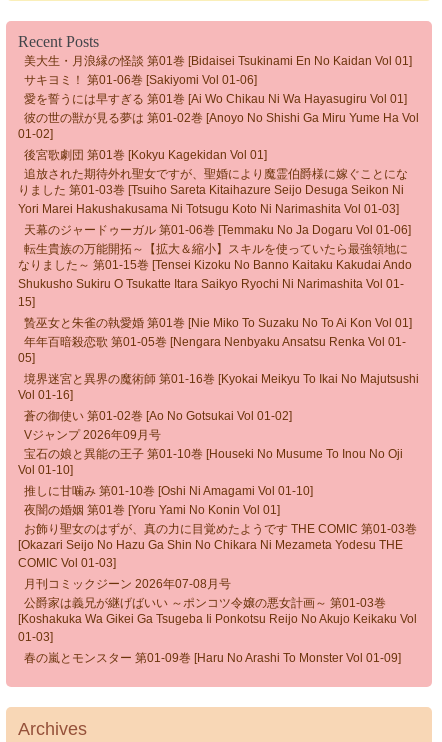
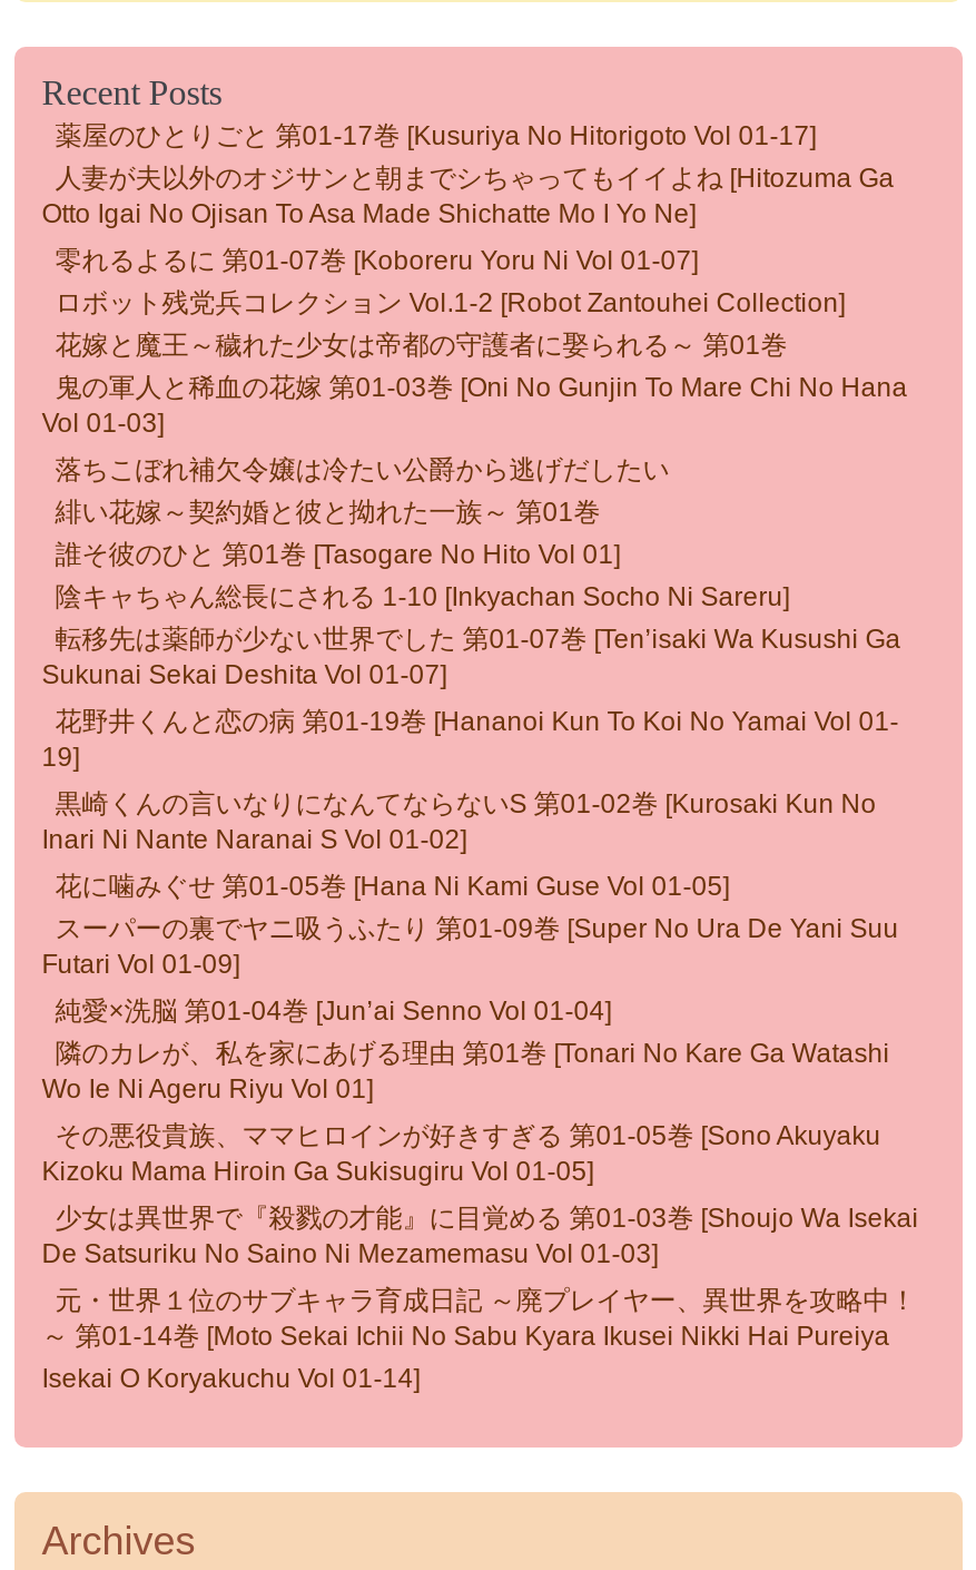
- 美大生・月浪縁の怪談 第01巻 [Bidaisei Tsukinami En No Kaidan Vol 01]
- サキヨミ！ 第01-06巻 [Sakiyomi Vol 01-06]
- 愛を誓うには早すぎる 第01巻 [Ai Wo Chikau Ni Wa Hayasugiru Vol 01]
- 彼の世の獣が見る夢は 第01-02巻 [Anoyo No Shishi Ga Miru Yume Ha Vol
- 01-02]
- 後宮歌劇団 第01巻 [Kokyu Kagekidan Vol 01]
- 追放された期待外れ聖女ですが、聖婚により魔霊伯爵様に嫁ぐことにな
- りました 第01-03巻 [Tsuiho Sareta Kitaihazure Seijo Desuga Seikon Ni
- Yori Marei Hakushakusama Ni Totsugu Koto Ni Narimashita Vol 01-03]
- 天幕のジャードゥーガル 第01-06巻 [Temmaku No Ja Dogaru Vol 01-06]
- 転生貴族の万能開拓～【拡大＆縮小】スキルを使っていたら最強領地に
- なりました～ 第01-15巻 [Tensei Kizoku No Banno Kaitaku Kakudai Ando
- Shukusho Sukiru O Tsukatte Itara Saikyo Ryochi Ni Narimashita Vol 01-
- 15]
- 贄巫女と朱雀の執愛婚 第01巻 [Nie Miko To Suzaku No To Ai Kon Vol 01]
- 年年百暗殺恋歌 第01-05巻 [Nengara Nenbyaku Ansatsu Renka Vol 01-
- 05]
- 境界迷宮と異界の魔術師 第01-16巻 [Kyokai Meikyu To Ikai No Majutsushi
- Vol 01-16]
- 蒼の御使い 第01-02巻 [Ao No Gotsukai Vol 01-02]
- Vジャンプ 2026年09月号
- 宝石の娘と異能の王子 第01-10巻 [Houseki No Musume To Inou No Oji
- Vol 01-10]
- 推しに甘噛み 第01-10巻 [Oshi Ni Amagami Vol 01-10]
- 夜闇の婚姻 第01巻 [Yoru Yami No Konin Vol 01]
- お飾り聖女のはずが、真の力に目覚めたようです THE COMIC 第01-03巻
- [Okazari Seijo No Hazu Ga Shin No Chikara Ni Mezameta Yodesu THE
- COMIC Vol 01-03]
- 月刊コミックジーン 2026年07-08月号
- 公爵家は義兄が継げばいい ～ポンコツ令嬢の悪女計画～ 第01-03巻
- [Koshakuka Wa Gikei Ga Tsugeba Ii Ponkotsu Reijo No Akujo Keikaku Vol
- 01-03]
- 春の嵐とモンスター 第01-09巻 [Haru No Arashi To Monster Vol 01-09]
+ 薬屋のひとりごと 第01-17巻 [Kusuriya No Hitorigoto Vol 01-17]
+ 人妻が夫以外のオジサンと朝までシちゃってもイイよね [Hitozuma Ga
+ Otto Igai No Ojisan To Asa Made Shichatte Mo I Yo Ne]
+ 零れるよるに 第01-07巻 [Koboreru Yoru Ni Vol 01-07]
+ ロボット残党兵コレクション Vol.1-2 [Robot Zantouhei Collection]
+ 花嫁と魔王～穢れた少女は帝都の守護者に娶られる～ 第01巻
+ 鬼の軍人と稀血の花嫁 第01-03巻 [Oni No Gunjin To Mare Chi No Hana
+ Vol 01-03]
+ 落ちこぼれ補欠令嬢は冷たい公爵から逃げだしたい
+ 緋い花嫁～契約婚と彼と拗れた一族～ 第01巻
+ 誰そ彼のひと 第01巻 [Tasogare No Hito Vol 01]
+ 陰キャちゃん総長にされる 1-10 [Inkyachan Socho Ni Sareru]
+ 転移先は薬師が少ない世界でした 第01-07巻 [Ten’isaki Wa Kusushi Ga
+ Sukunai Sekai Deshita Vol 01-07]
+ 花野井くんと恋の病 第01-19巻 [Hananoi Kun To Koi No Yamai Vol 01-
+ 19]
+ 黒崎くんの言いなりになんてならないS 第01-02巻 [Kurosaki Kun No
+ Inari Ni Nante Naranai S Vol 01-02]
+ 花に噛みぐせ 第01-05巻 [Hana Ni Kami Guse Vol 01-05]
+ スーパーの裏でヤニ吸うふたり 第01-09巻 [Super No Ura De Yani Suu
+ Futari Vol 01-09]
+ 純愛×洗脳 第01-04巻 [jun’ai Senno Vol 01-04]
+ 隣のカレが、私を家にあげる理由 第01巻 [Tonari No Kare Ga Watashi
+ Wo Ie Ni Ageru Riyu Vol 01]
+ その悪役貴族、ママヒロインが好きすぎる 第01-05巻 [Sono Akuyaku
+ Kizoku Mama Hiroin Ga Sukisugiru Vol 01-05]
+ 少女は異世界で『殺戮の才能』に目覚める 第01-03巻 [Shoujo Wa Isekai
+ De Satsuriku No Saino Ni Mezamemasu Vol 01-03]
+ 元・世界１位のサブキャラ育成日記 ～廃プレイヤー、異世界を攻略中！
+ ～ 第01-14巻 [Moto Sekai Ichii No Sabu Kyara Ikusei Nikki Hai Pureiya
+ Isekai O Koryakuchu Vol 01-14]
